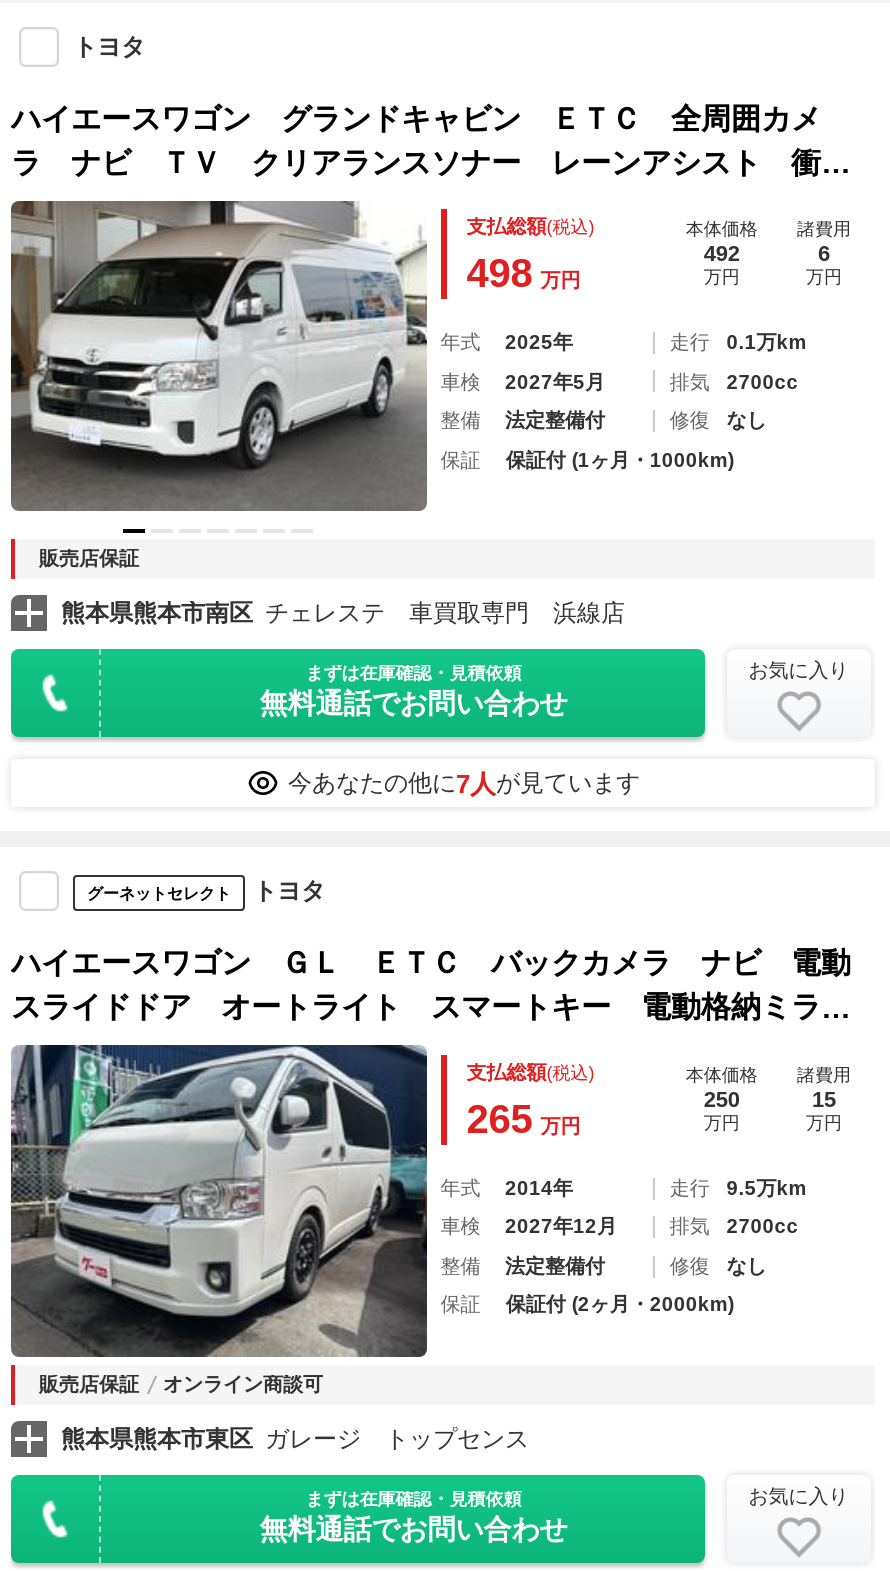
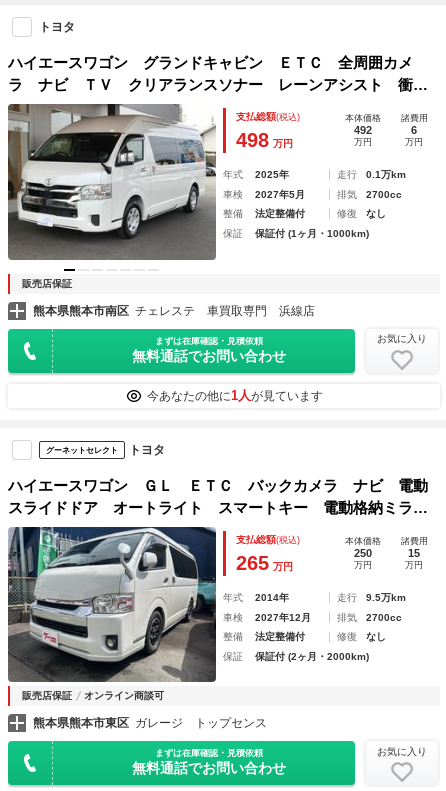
- 今あなたの他に7人が見ています
+ 今あなたの他に1人が見ています
